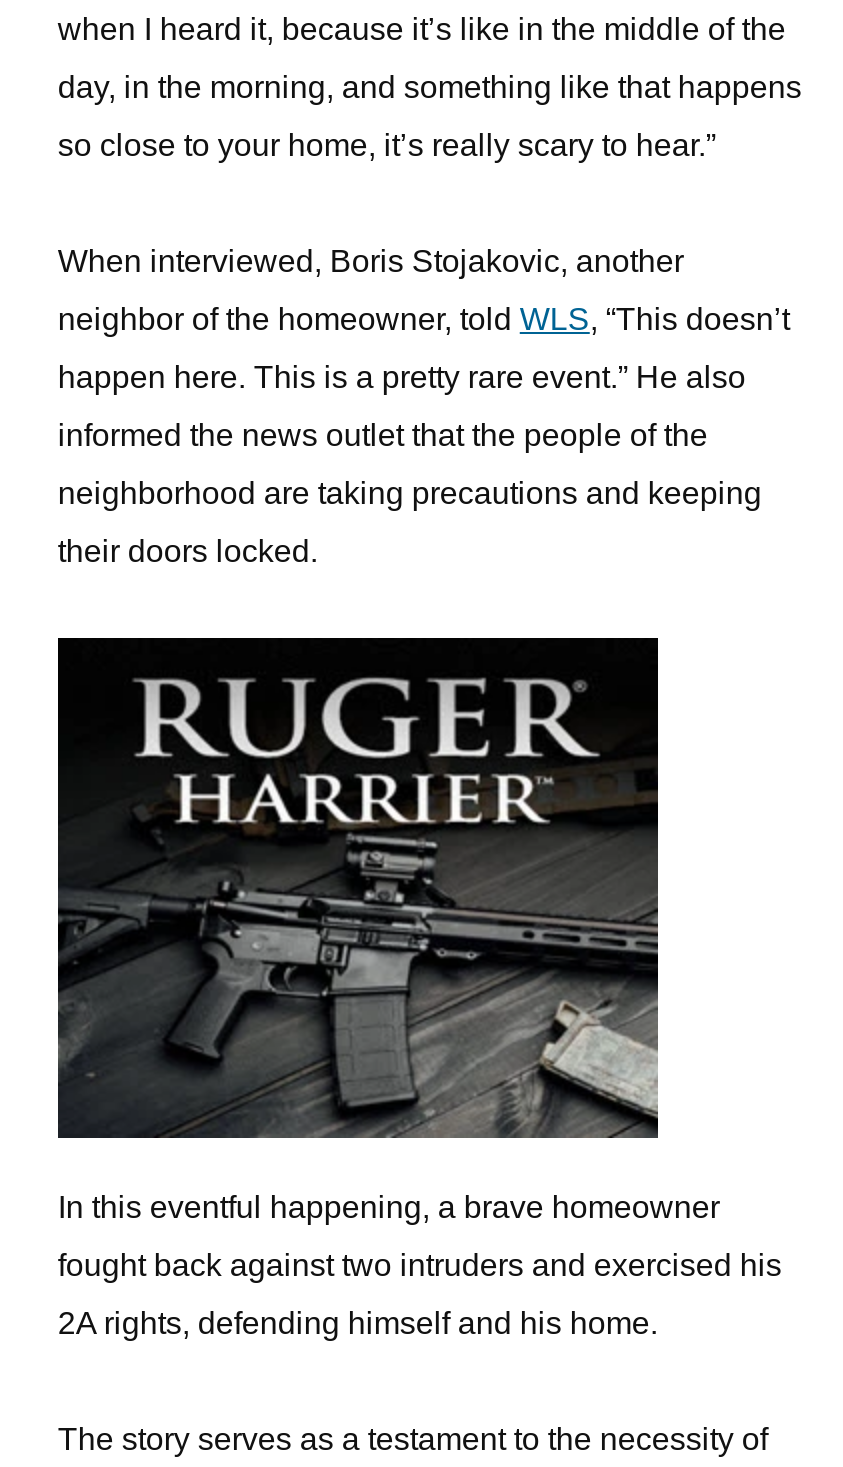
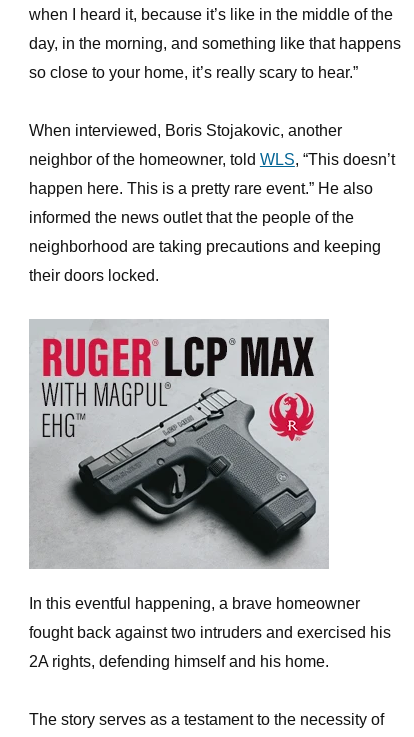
- [image]
+ [image]
